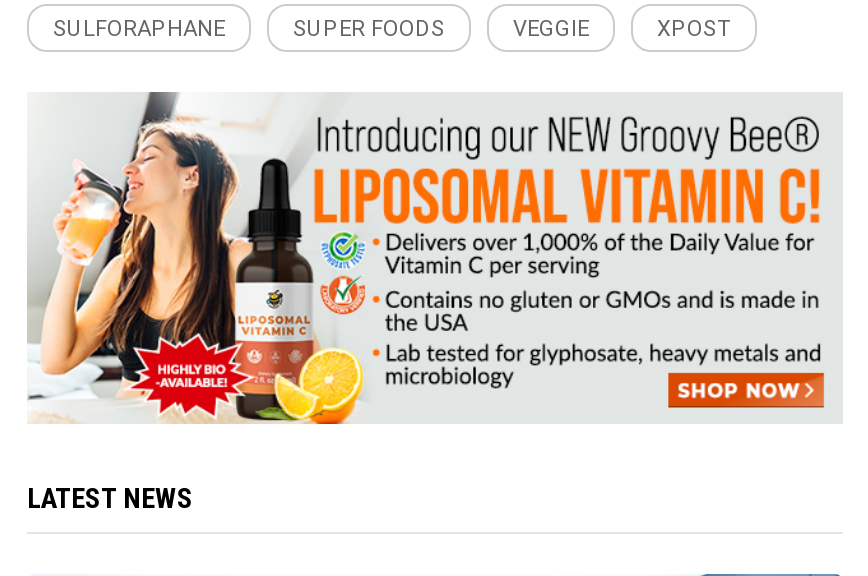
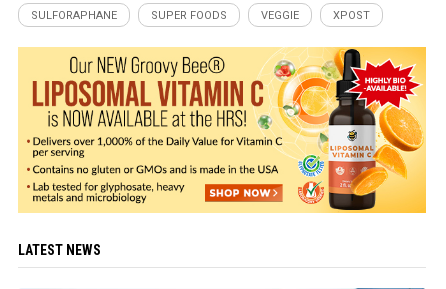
- [image]
+ [image]
